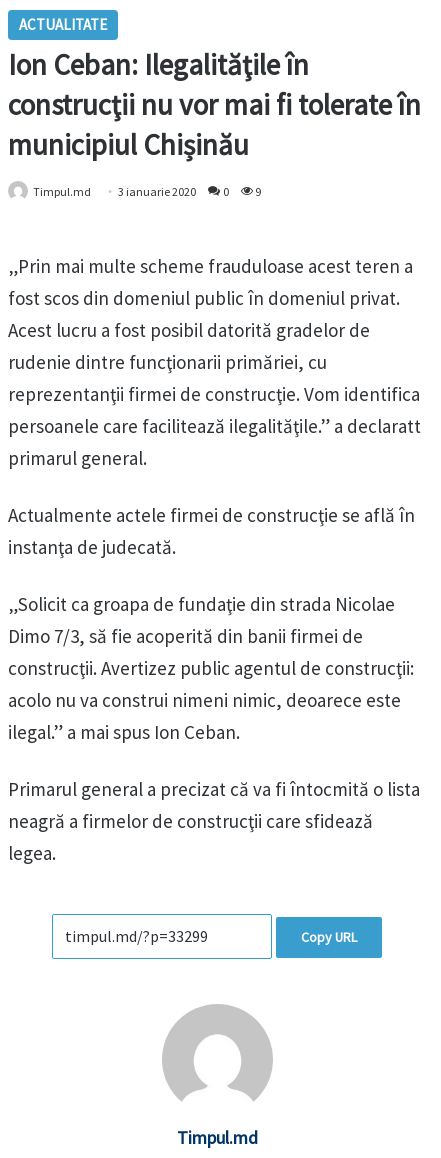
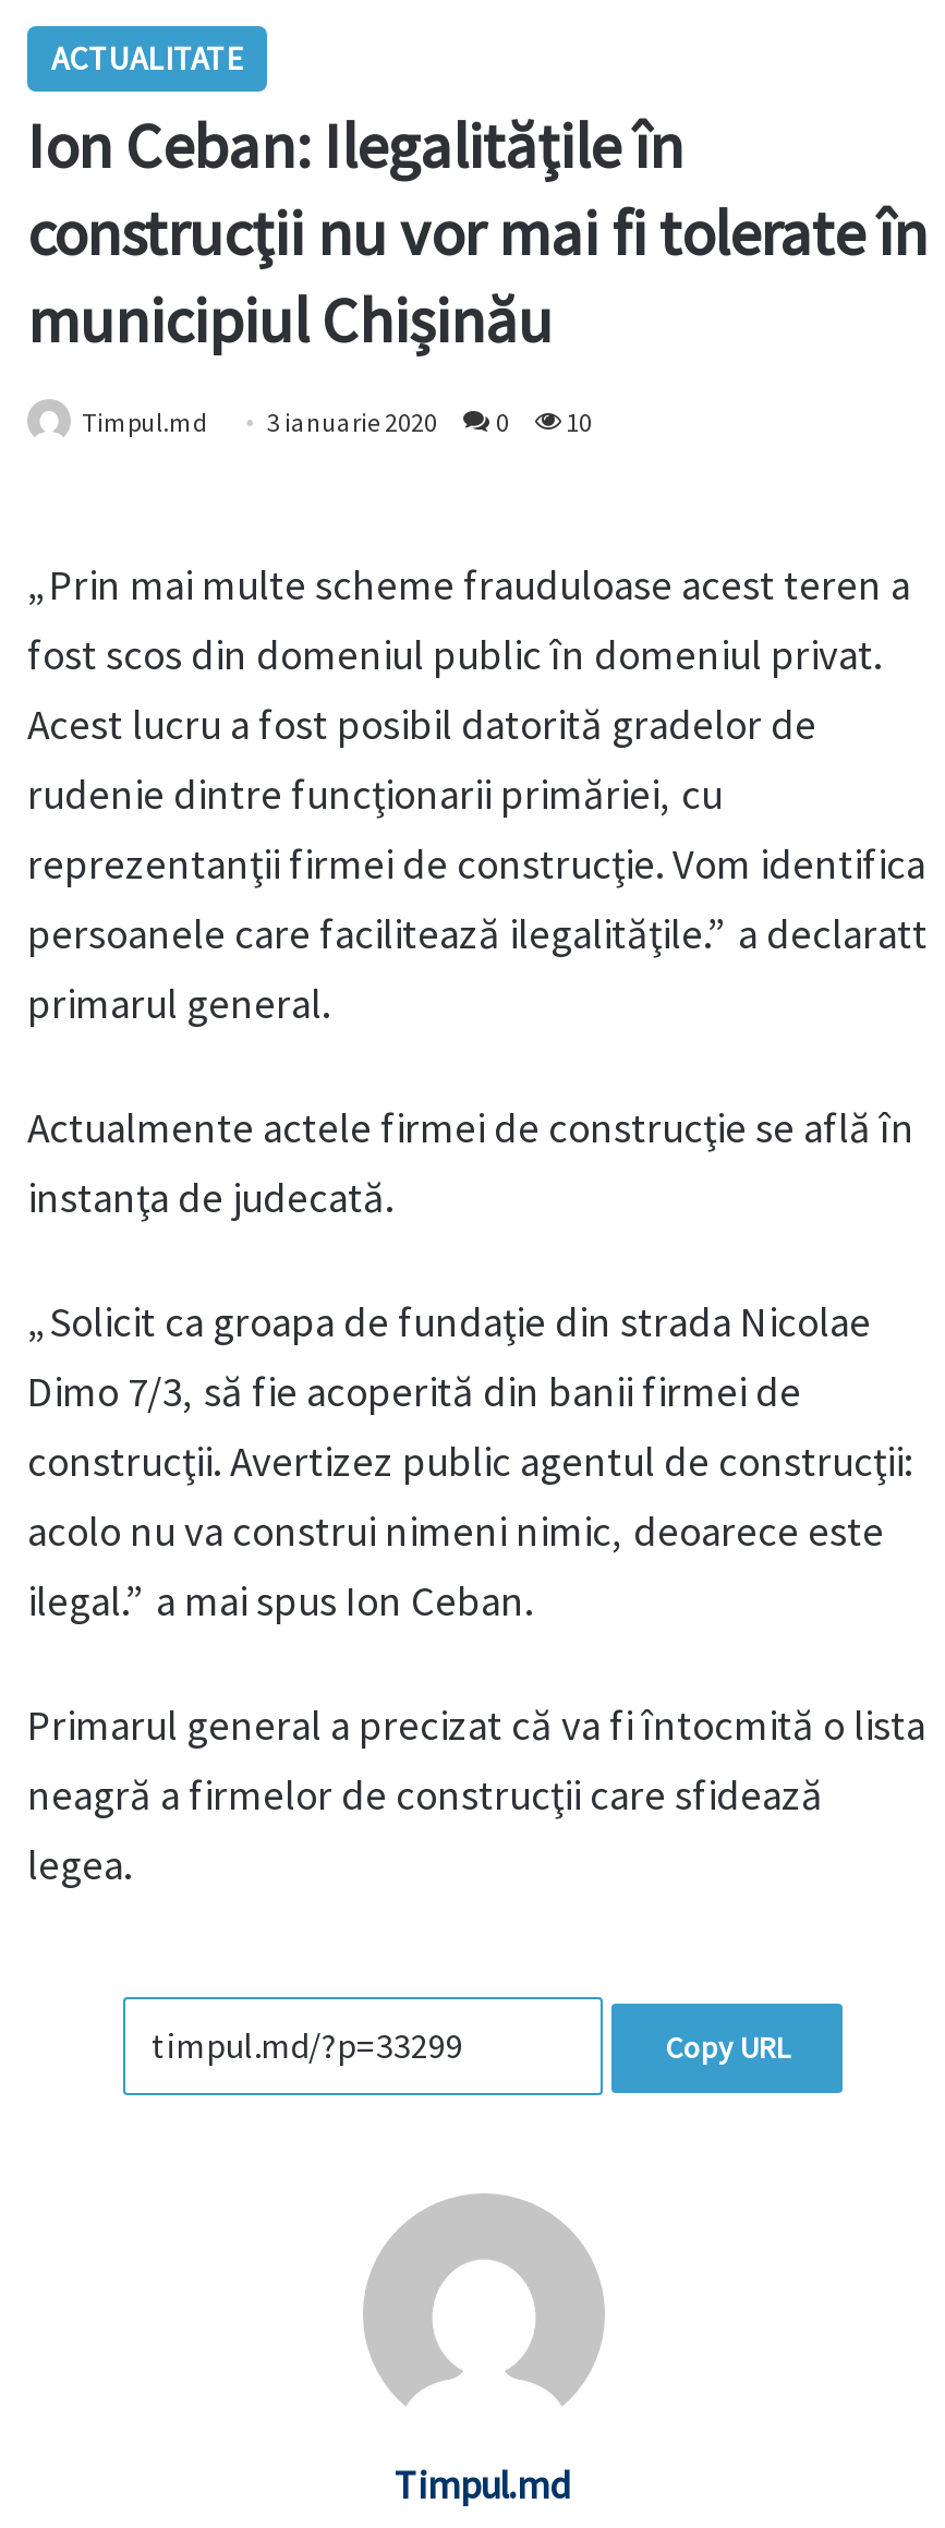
- Timpul.md 3 ianuarie 2020 0 9
+ Timpul.md 3 ianuarie 2020 0 10
